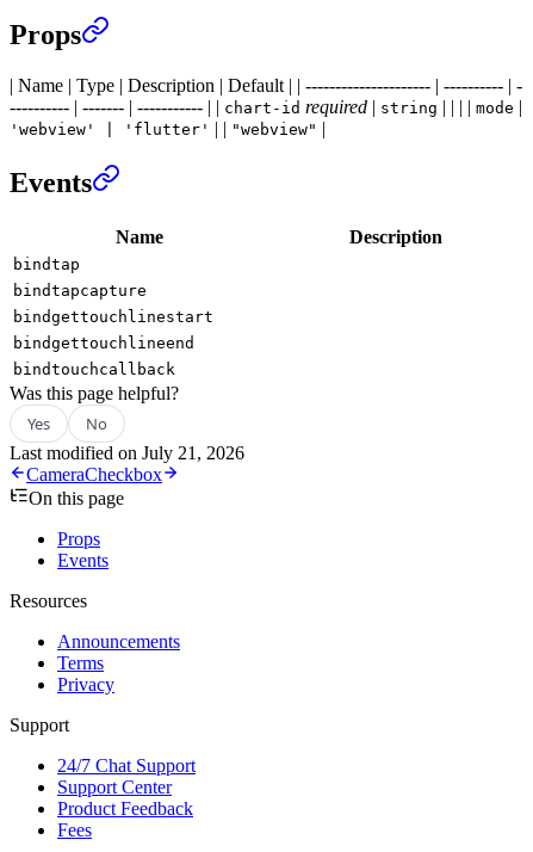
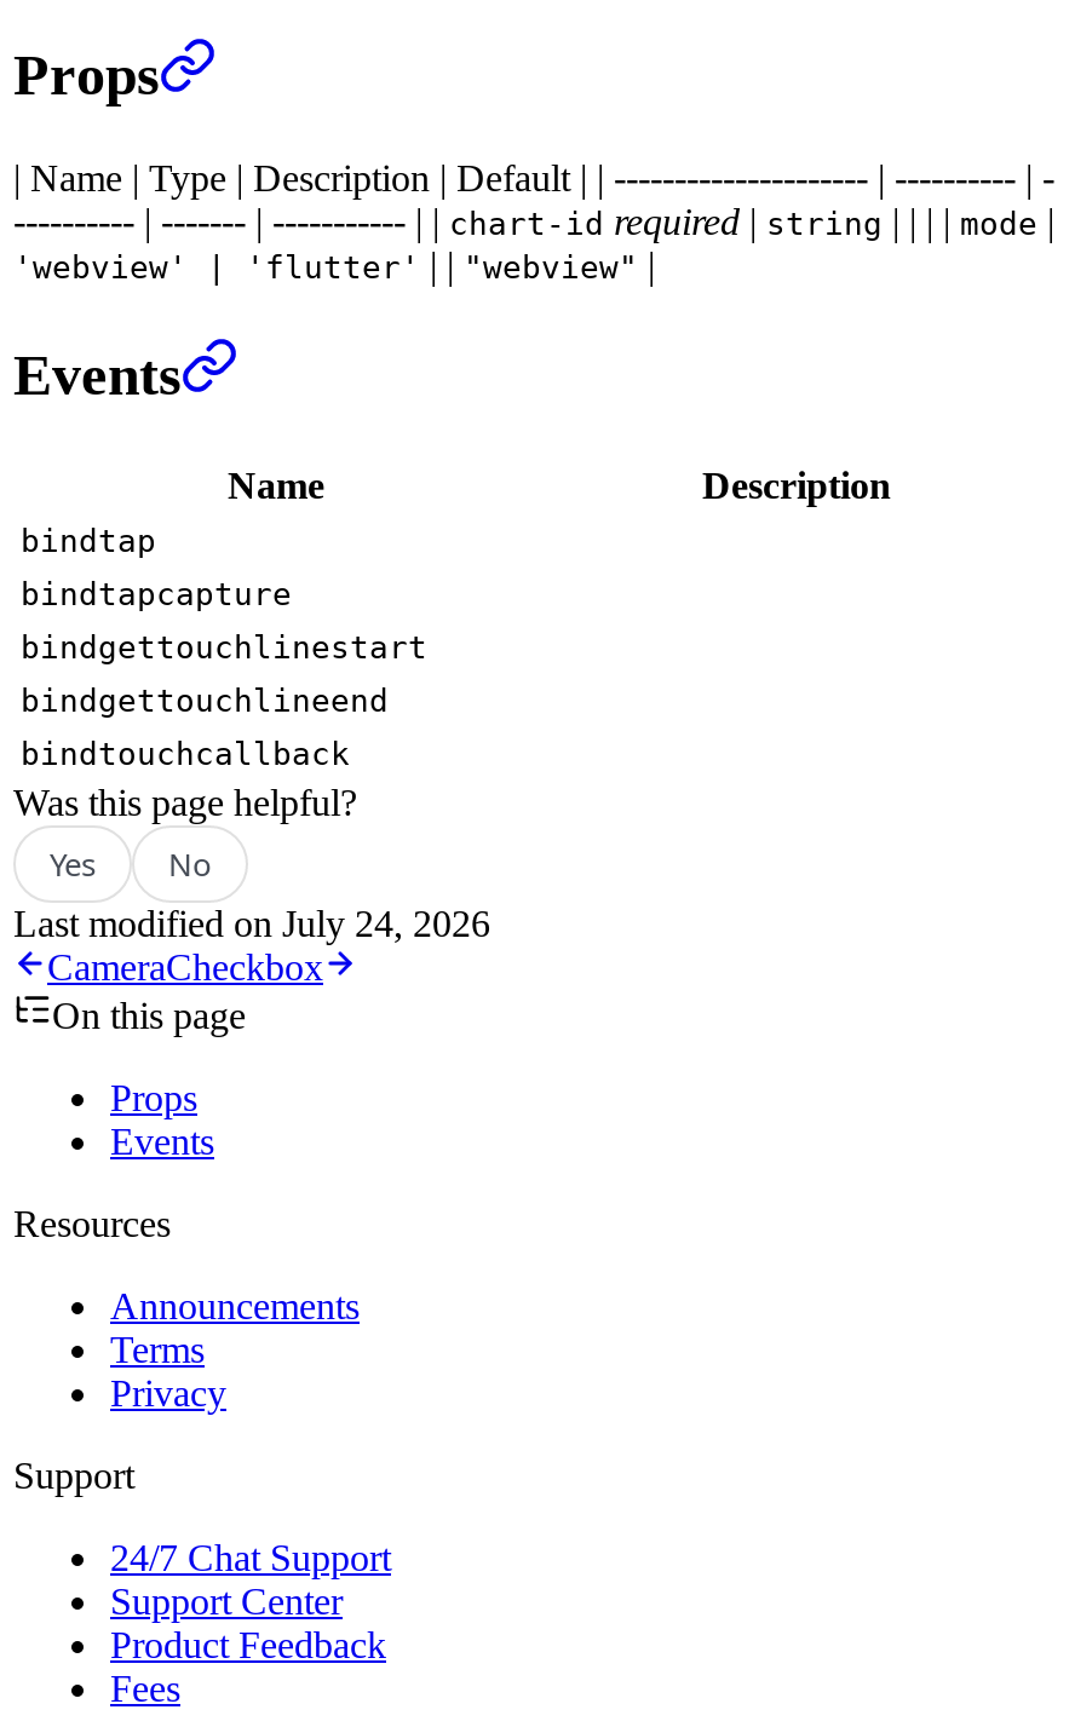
- Last modified on July 21, 2026
+ Last modified on July 24, 2026
